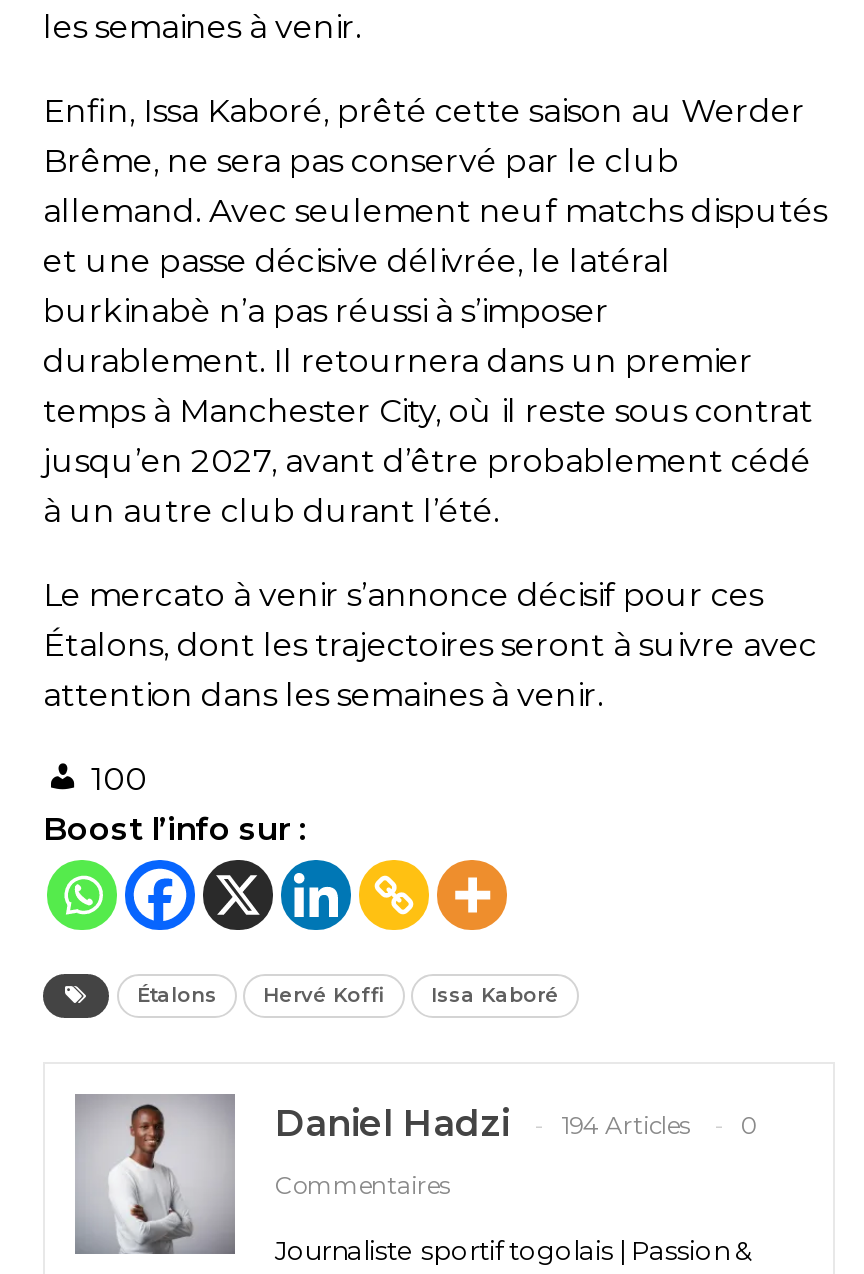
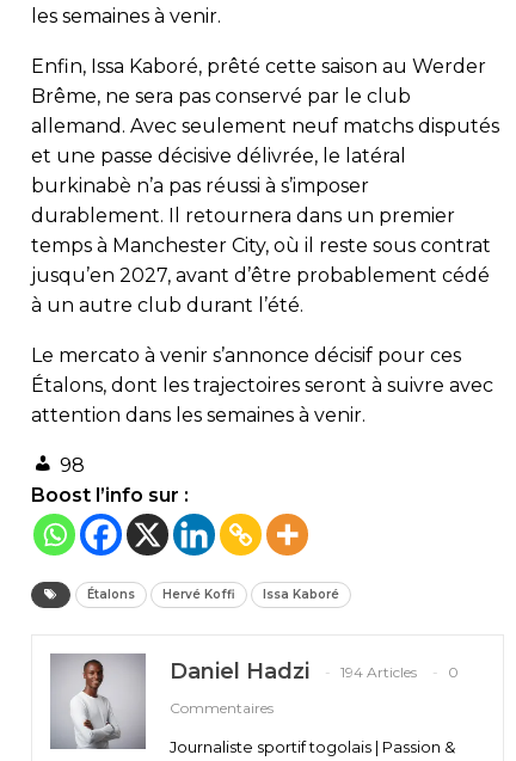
- 100
+ 98
